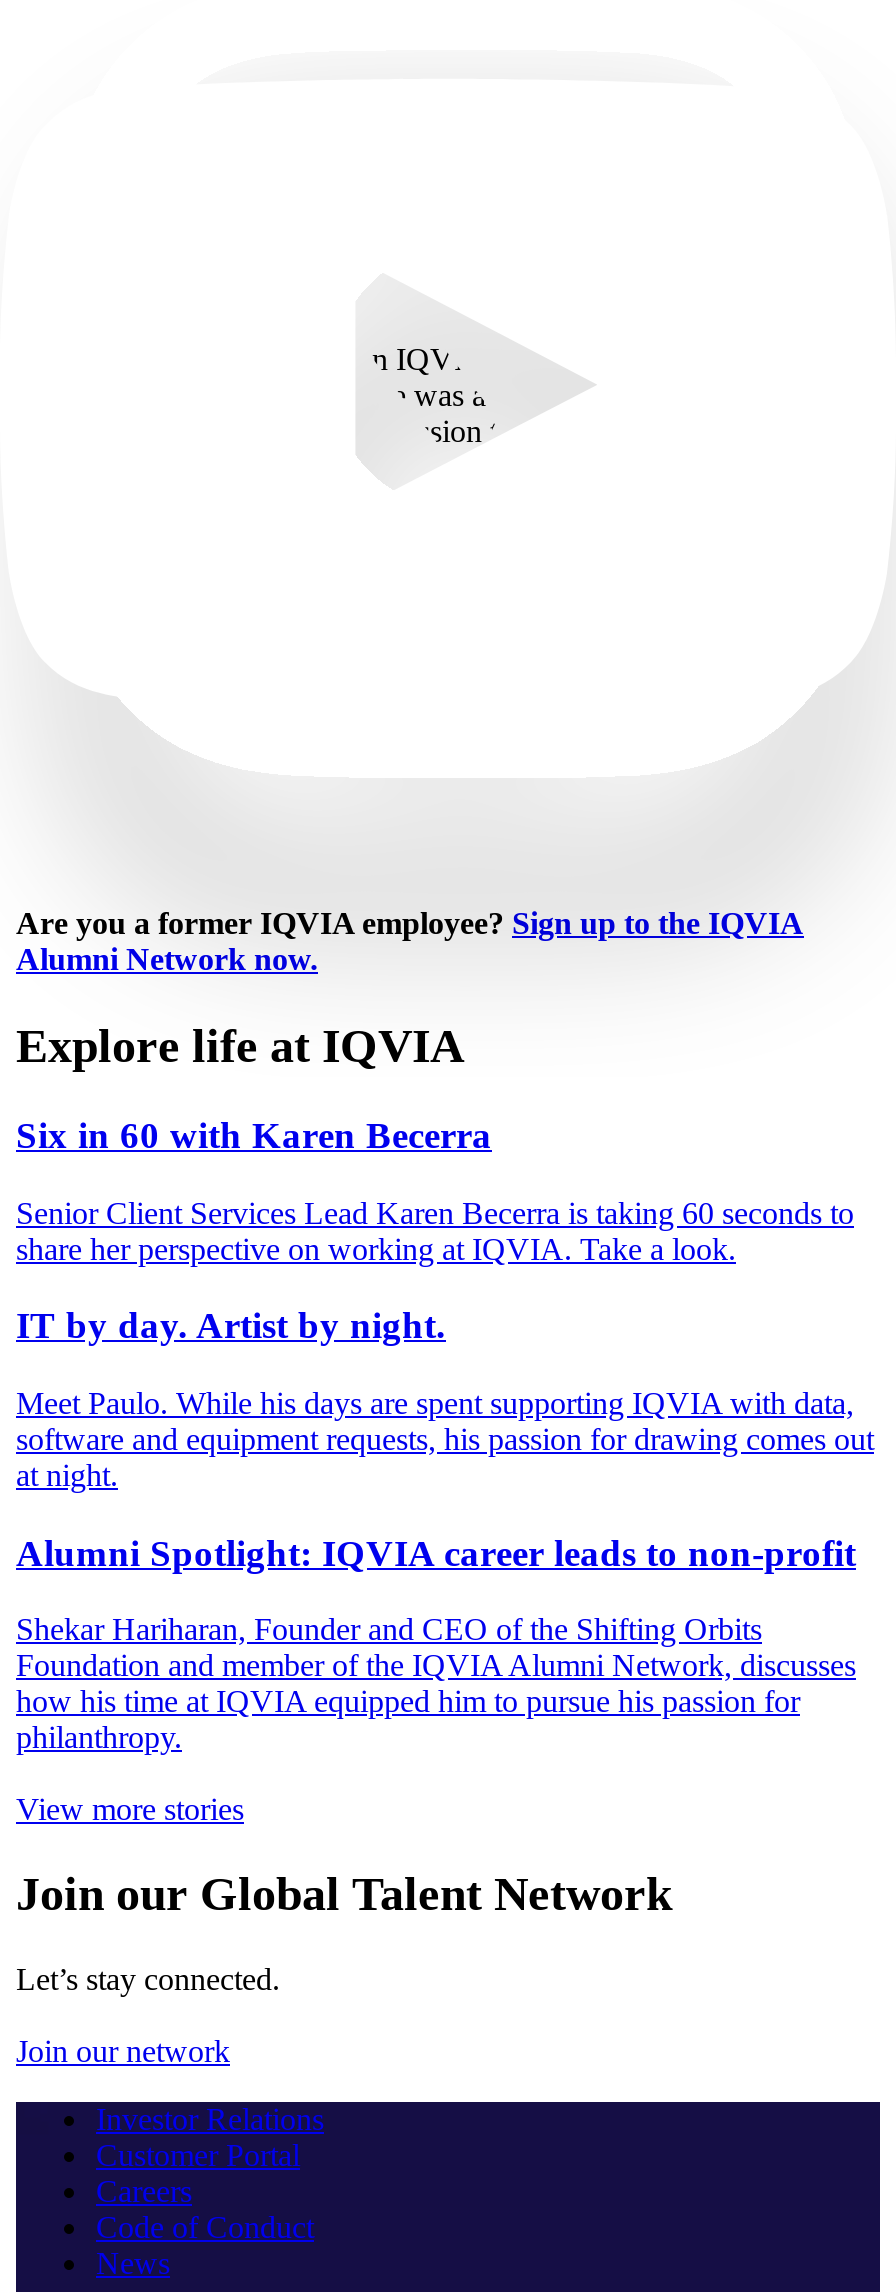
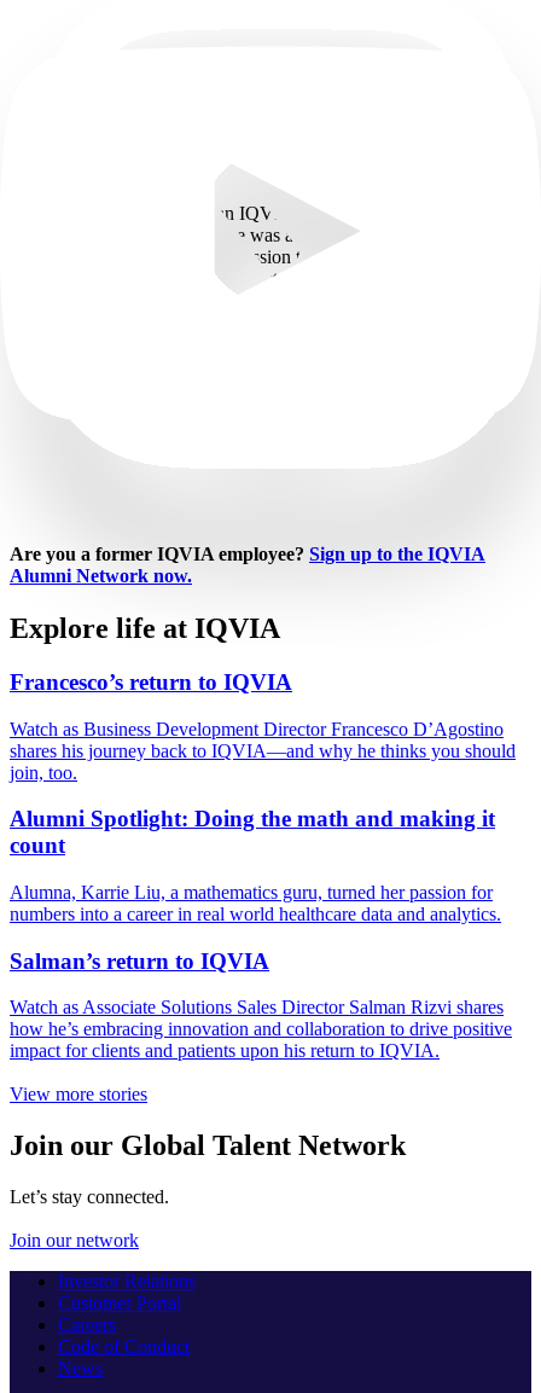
- Six in 60 with Karen Becerra
+ Francesco’s return to IQVIA

- Senior Client Services Lead Karen Becerra is taking 60 seconds to
- share her perspective on working at IQVIA. Take a look.
+ Watch as Business Development Director Francesco D’Agostino
+ shares his journey back to IQVIA—and why he thinks you should
+ join, too.

- IT by day. Artist by night.
+ Alumni Spotlight: Doing the math and making it
+ count

- Meet Paulo. While his days are spent supporting IQVIA with data,
- software and equipment requests, his passion for drawing comes out
- at night.
+ Alumna, Karrie Liu, a mathematics guru, turned her passion for
+ numbers into a career in real world healthcare data and analytics.

- Alumni Spotlight: IQVIA career leads to non-profit
+ Salman’s return to IQVIA

- Shekar Hariharan, Founder and CEO of the Shifting Orbits
- Foundation and member of the IQVIA Alumni Network, discusses
- how his time at IQVIA equipped him to pursue his passion for
- philanthropy.
+ Watch as Associate Solutions Sales Director Salman Rizvi shares
+ how he’s embracing innovation and collaboration to drive positive
+ impact for clients and patients upon his return to IQVIA.
